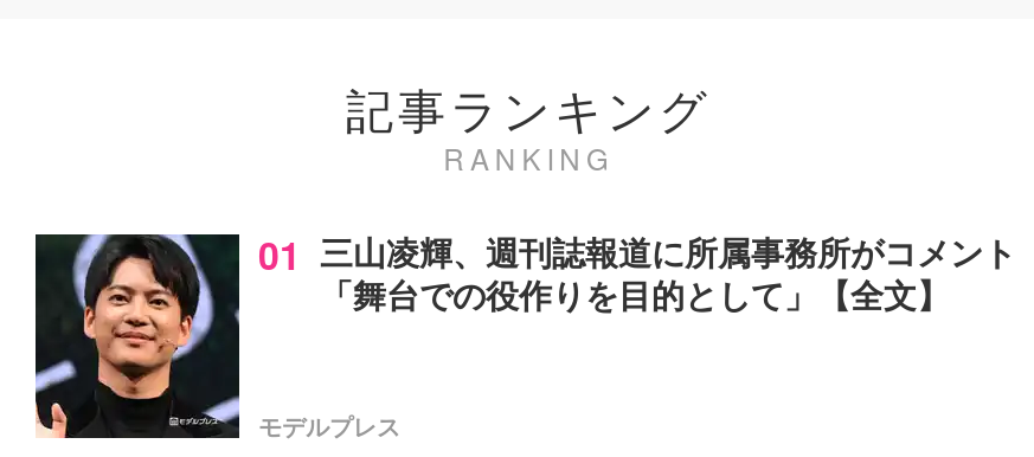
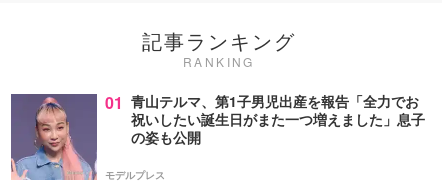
- [image]
- 01 三山凌輝、週刊誌報道に所属事務所がコメント
- 「舞台での役作りを目的として」【全文】
+ [image]
+ 01 青山テルマ、第1子男児出産を報告「全力でお
+ 祝いしたい誕生日がまた一つ増えました」息子
+ の姿も公開
